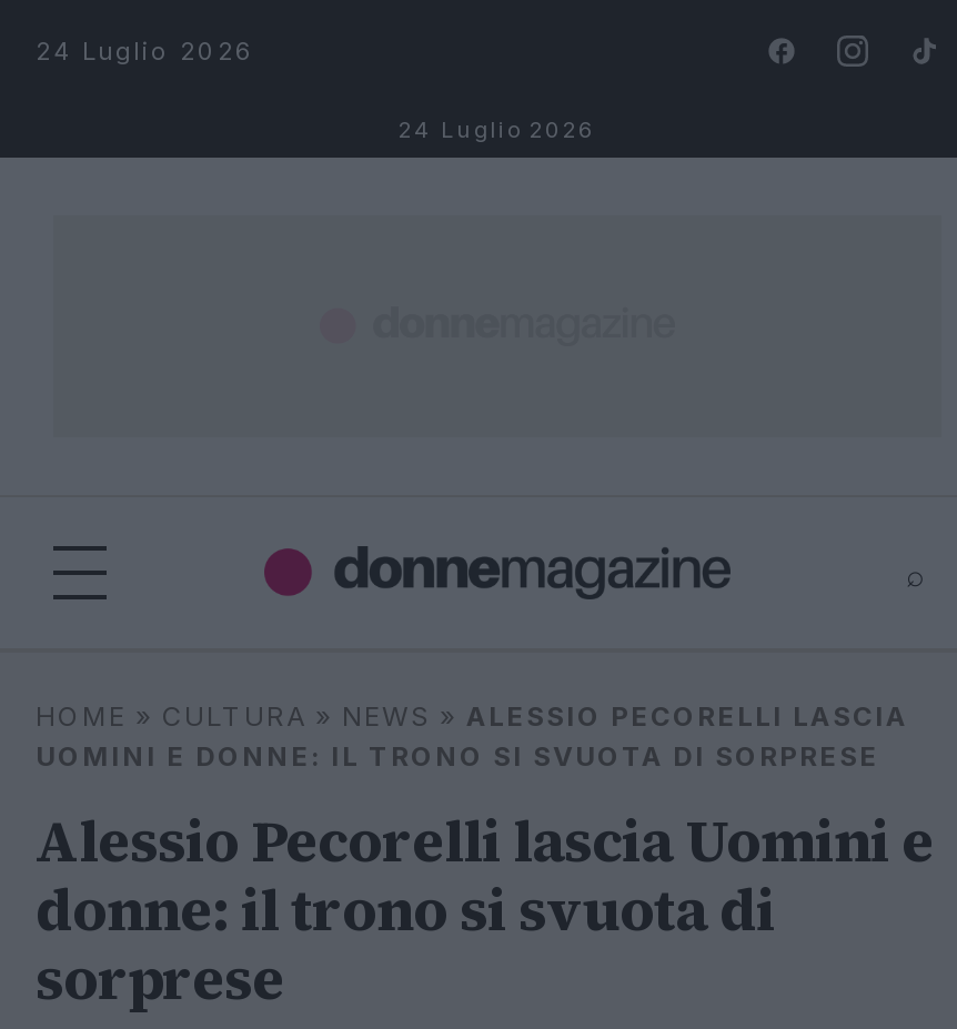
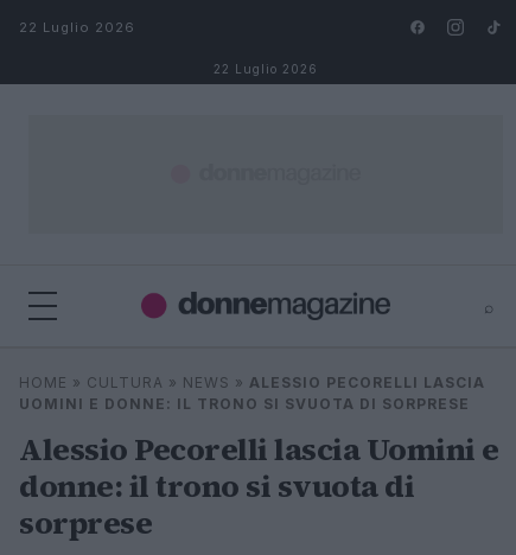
- 24 Luglio 2026
+ 22 Luglio 2026

- 24 Luglio 2026
+ 22 Luglio 2026
